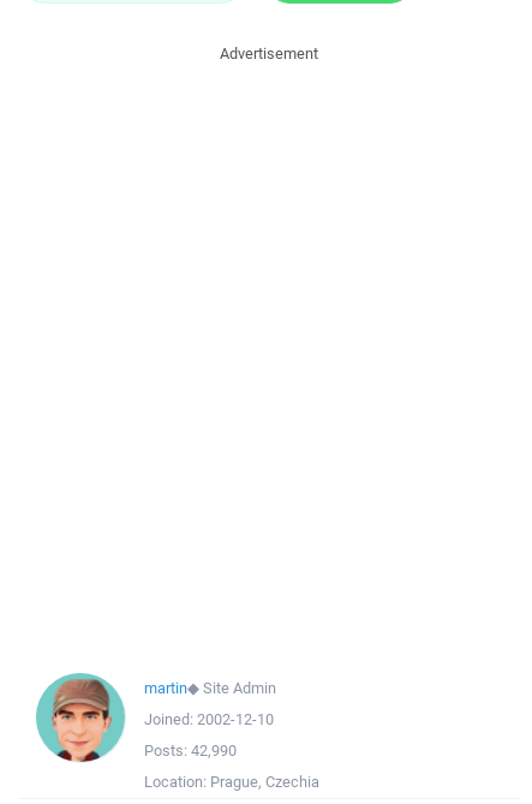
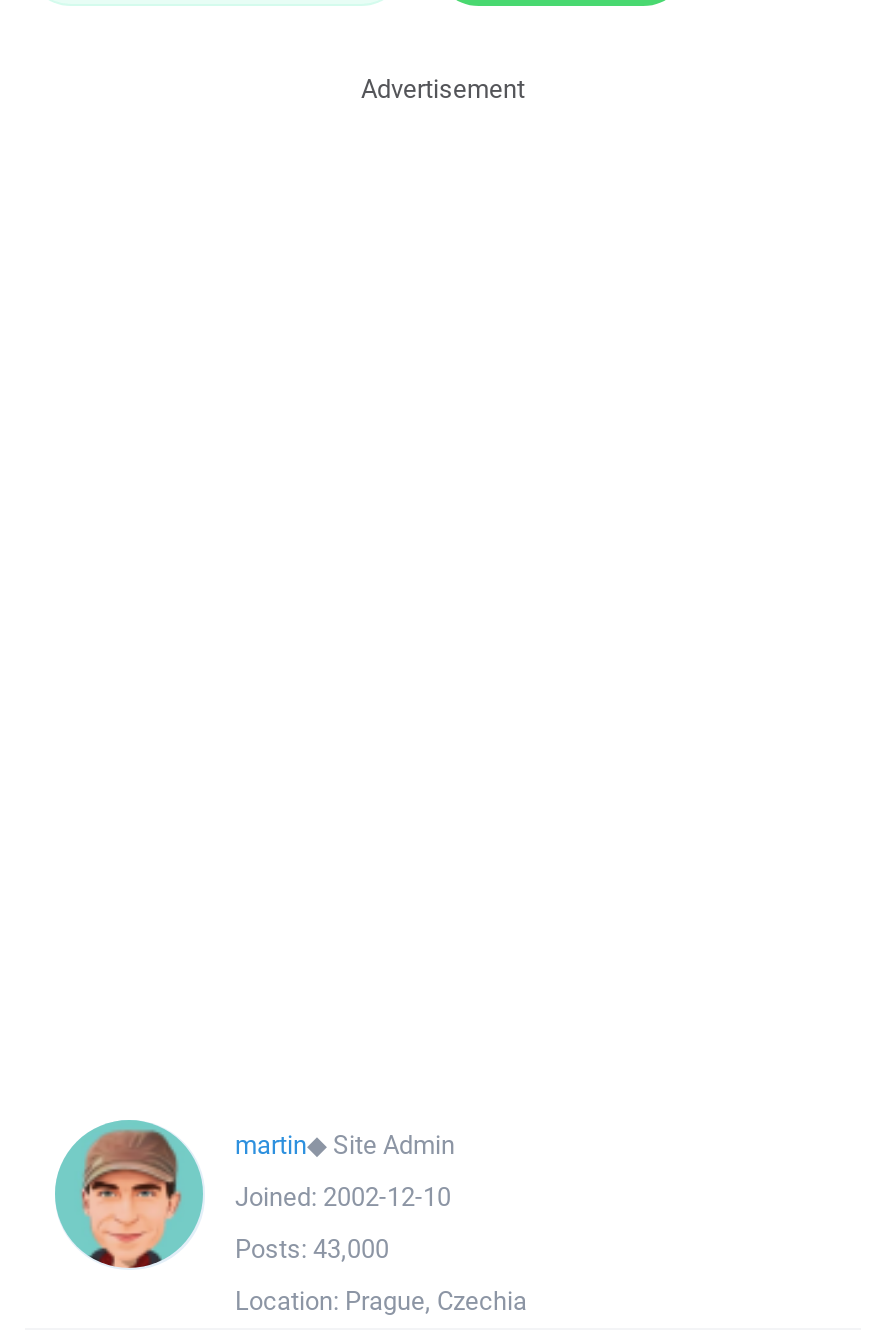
- Posts: 42,990
+ Posts: 43,000
